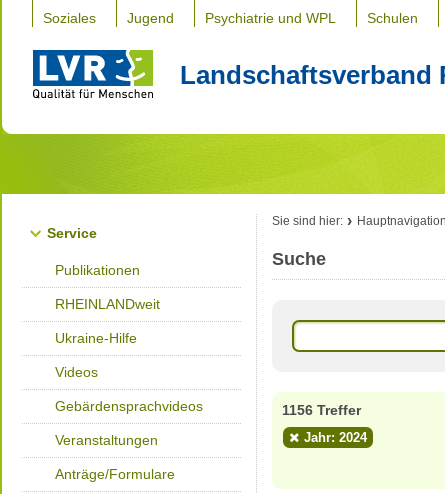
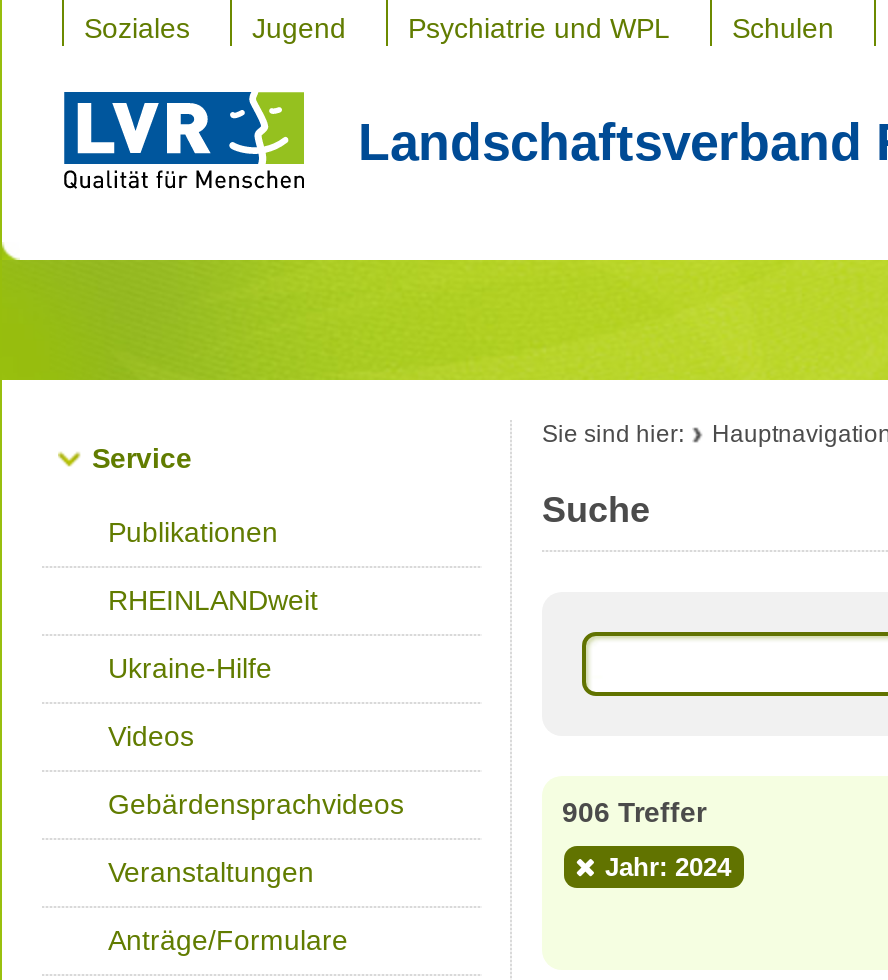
- 1156 Treffer
+ 906 Treffer
